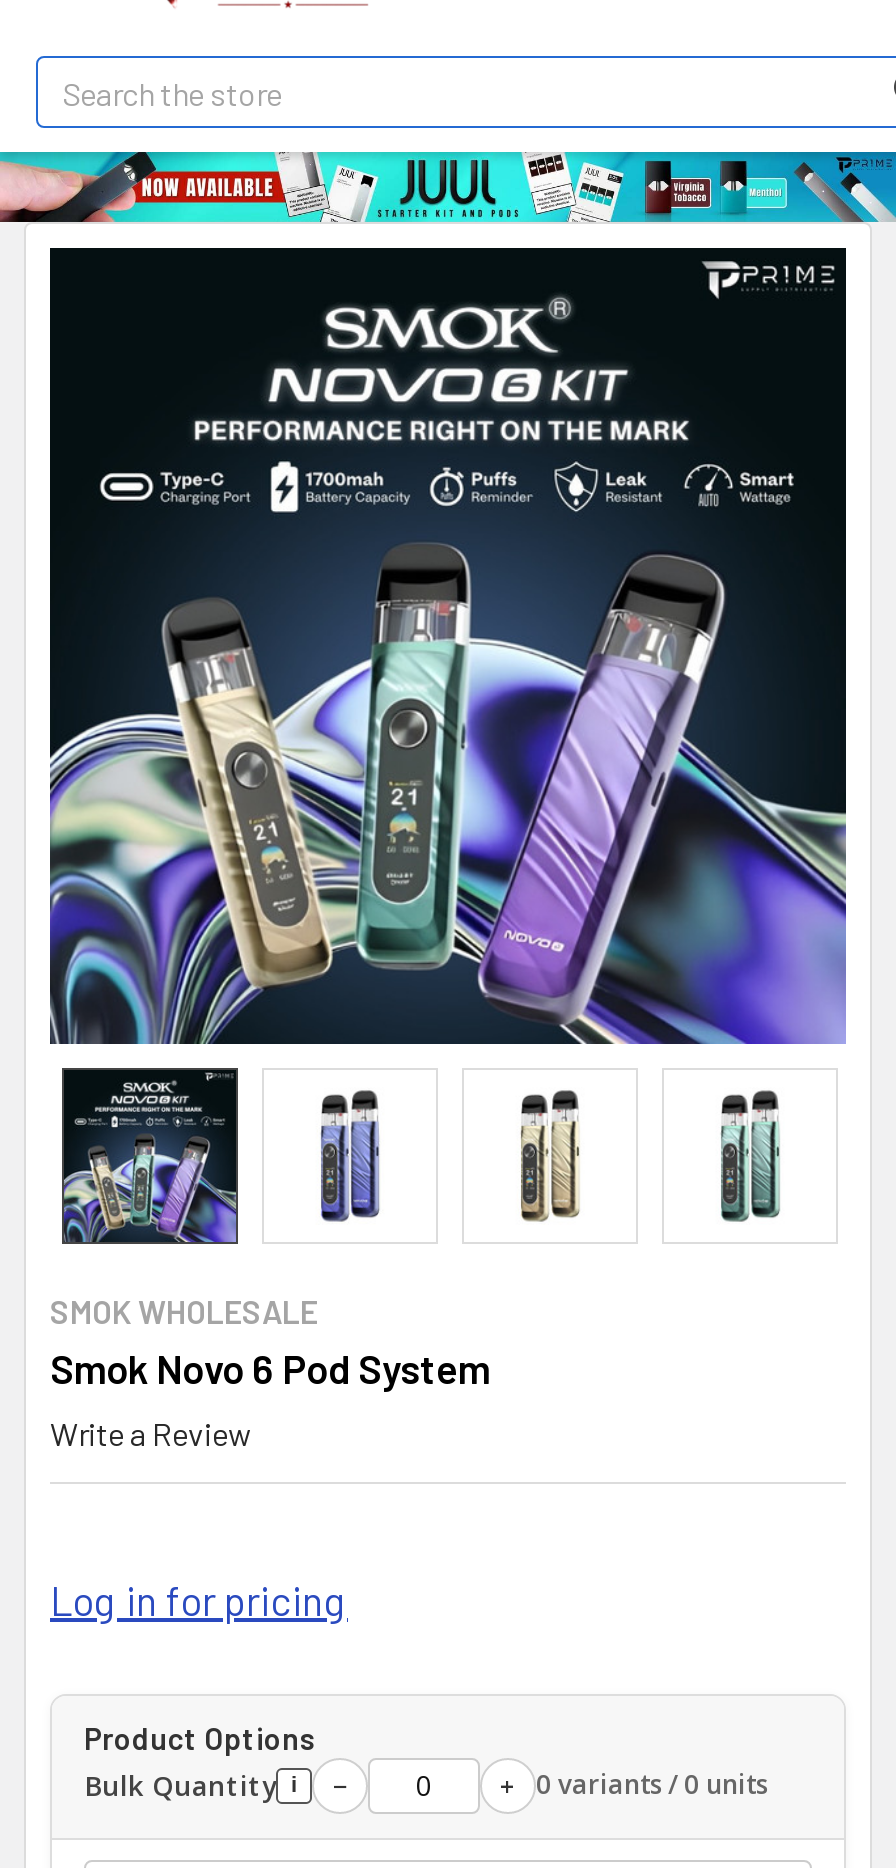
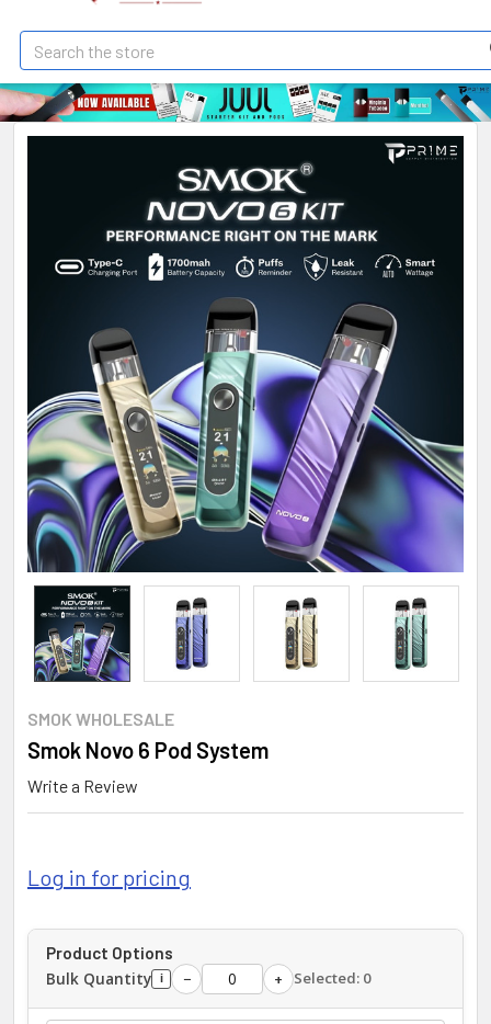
- + 0 variants / 0 units
+ + Selected: 0
